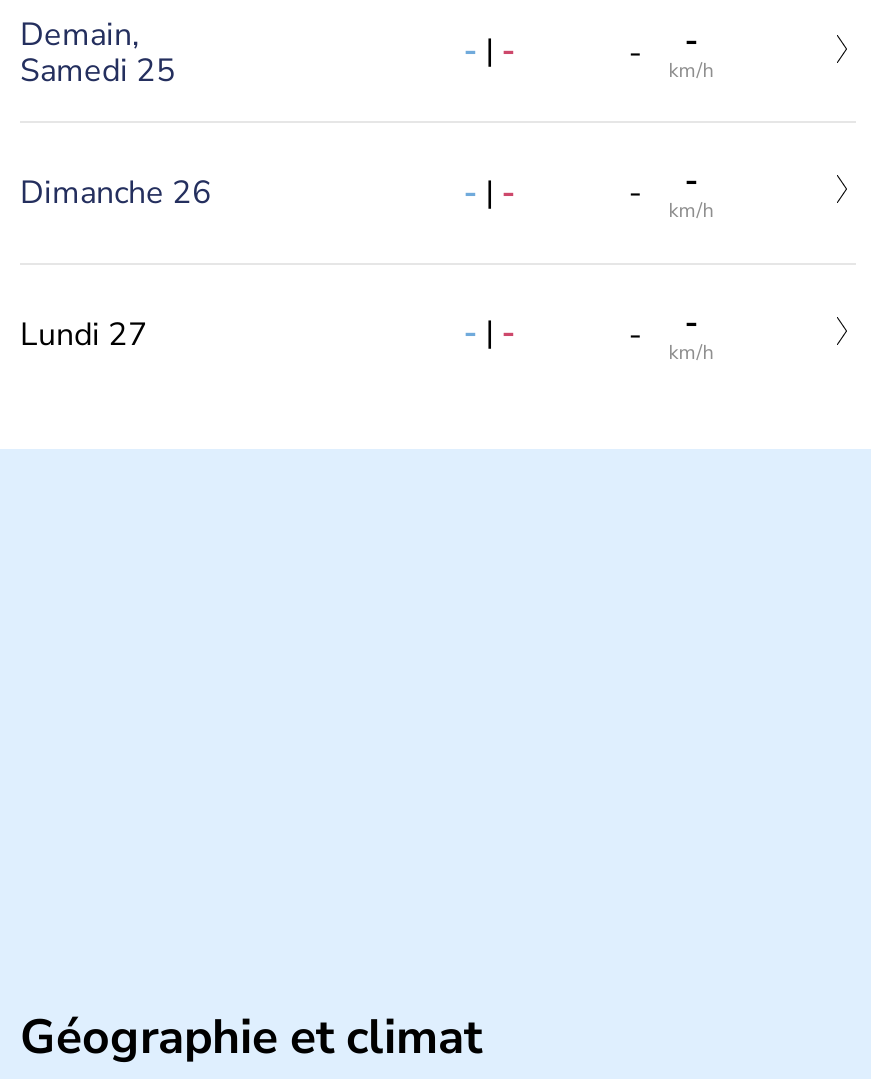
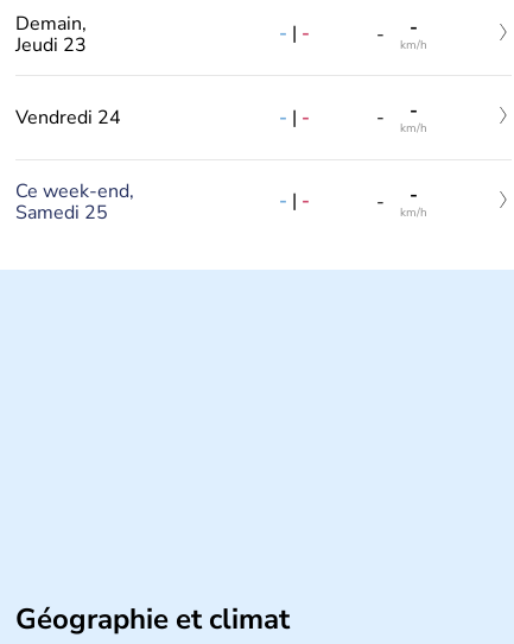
- Samedi 25
+ Jeudi 23

- Dimanche 26
+ Vendredi 24

- Lundi 27
+ Ce week-end,
+ Samedi 25
